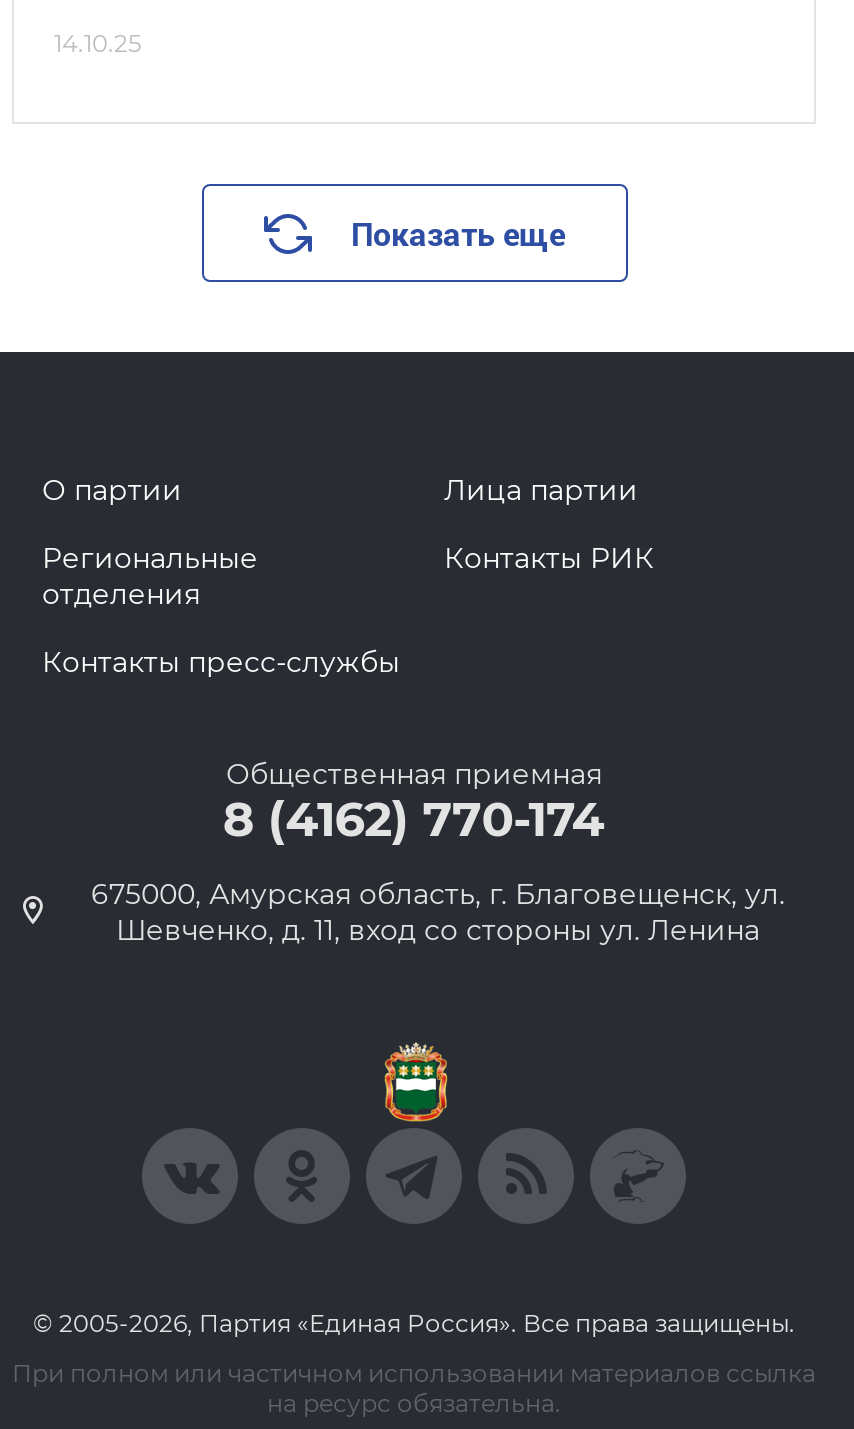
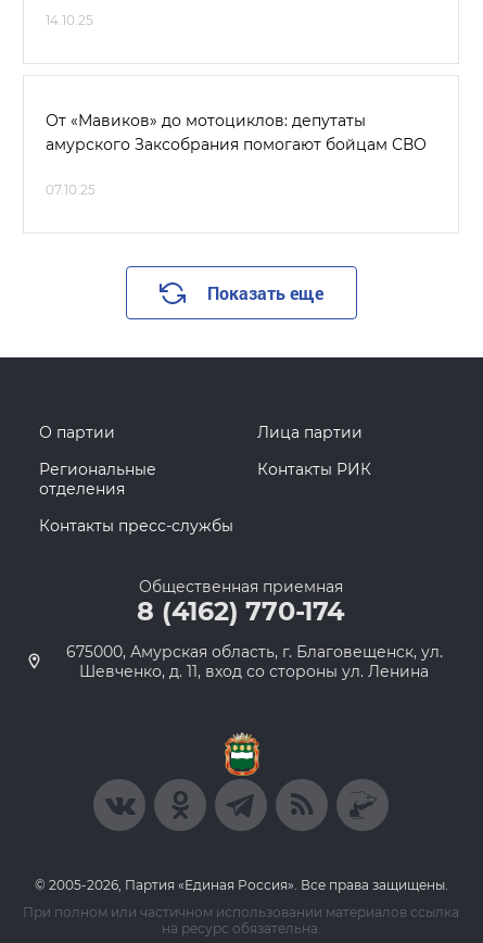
+ От «Мавиков» до мотоциклов: депутаты
+ амурского Заксобрания помогают бойцам СВО
+ 07.10.25
